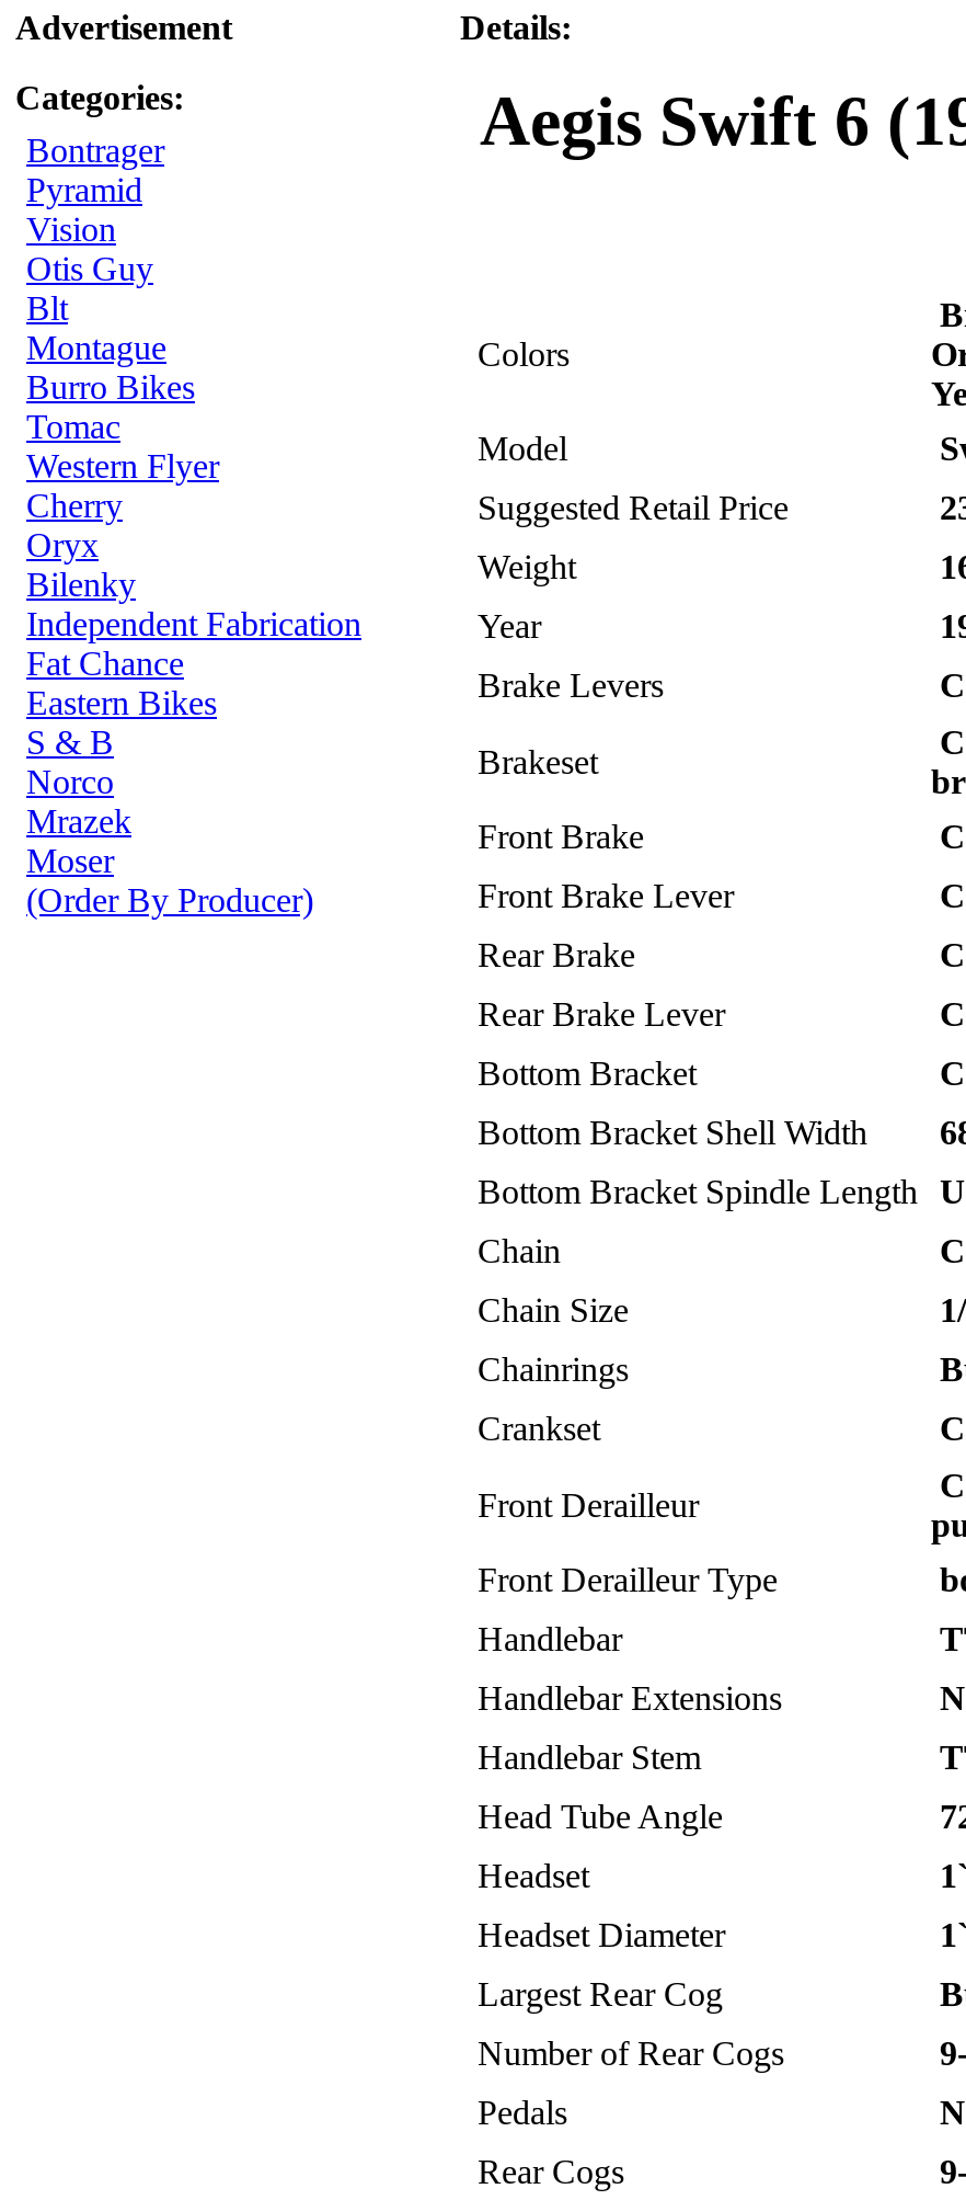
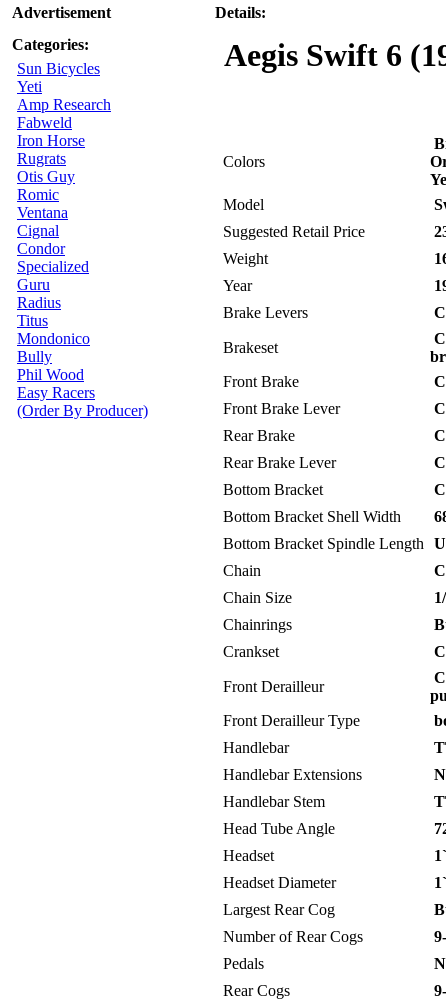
- Bontrager
- Pyramid
- Vision
+ Sun Bicycles
+ Yeti
+ Amp Research
+ Fabweld
+ Iron Horse
+ Rugrats

moved down: Otis Guy

- Blt
- Montague
- Burro Bikes
- Tomac
- Western Flyer
- Cherry
- Oryx
- Bilenky
- Independent Fabrication
- Fat Chance
- Eastern Bikes
- S & B
- Norco
- Mrazek
- Moser
+ Romic
+ Ventana
+ Cignal
+ Condor
+ Specialized
+ Guru
+ Radius
+ Titus
+ Mondonico
+ Bully
+ Phil Wood
+ Easy Racers
